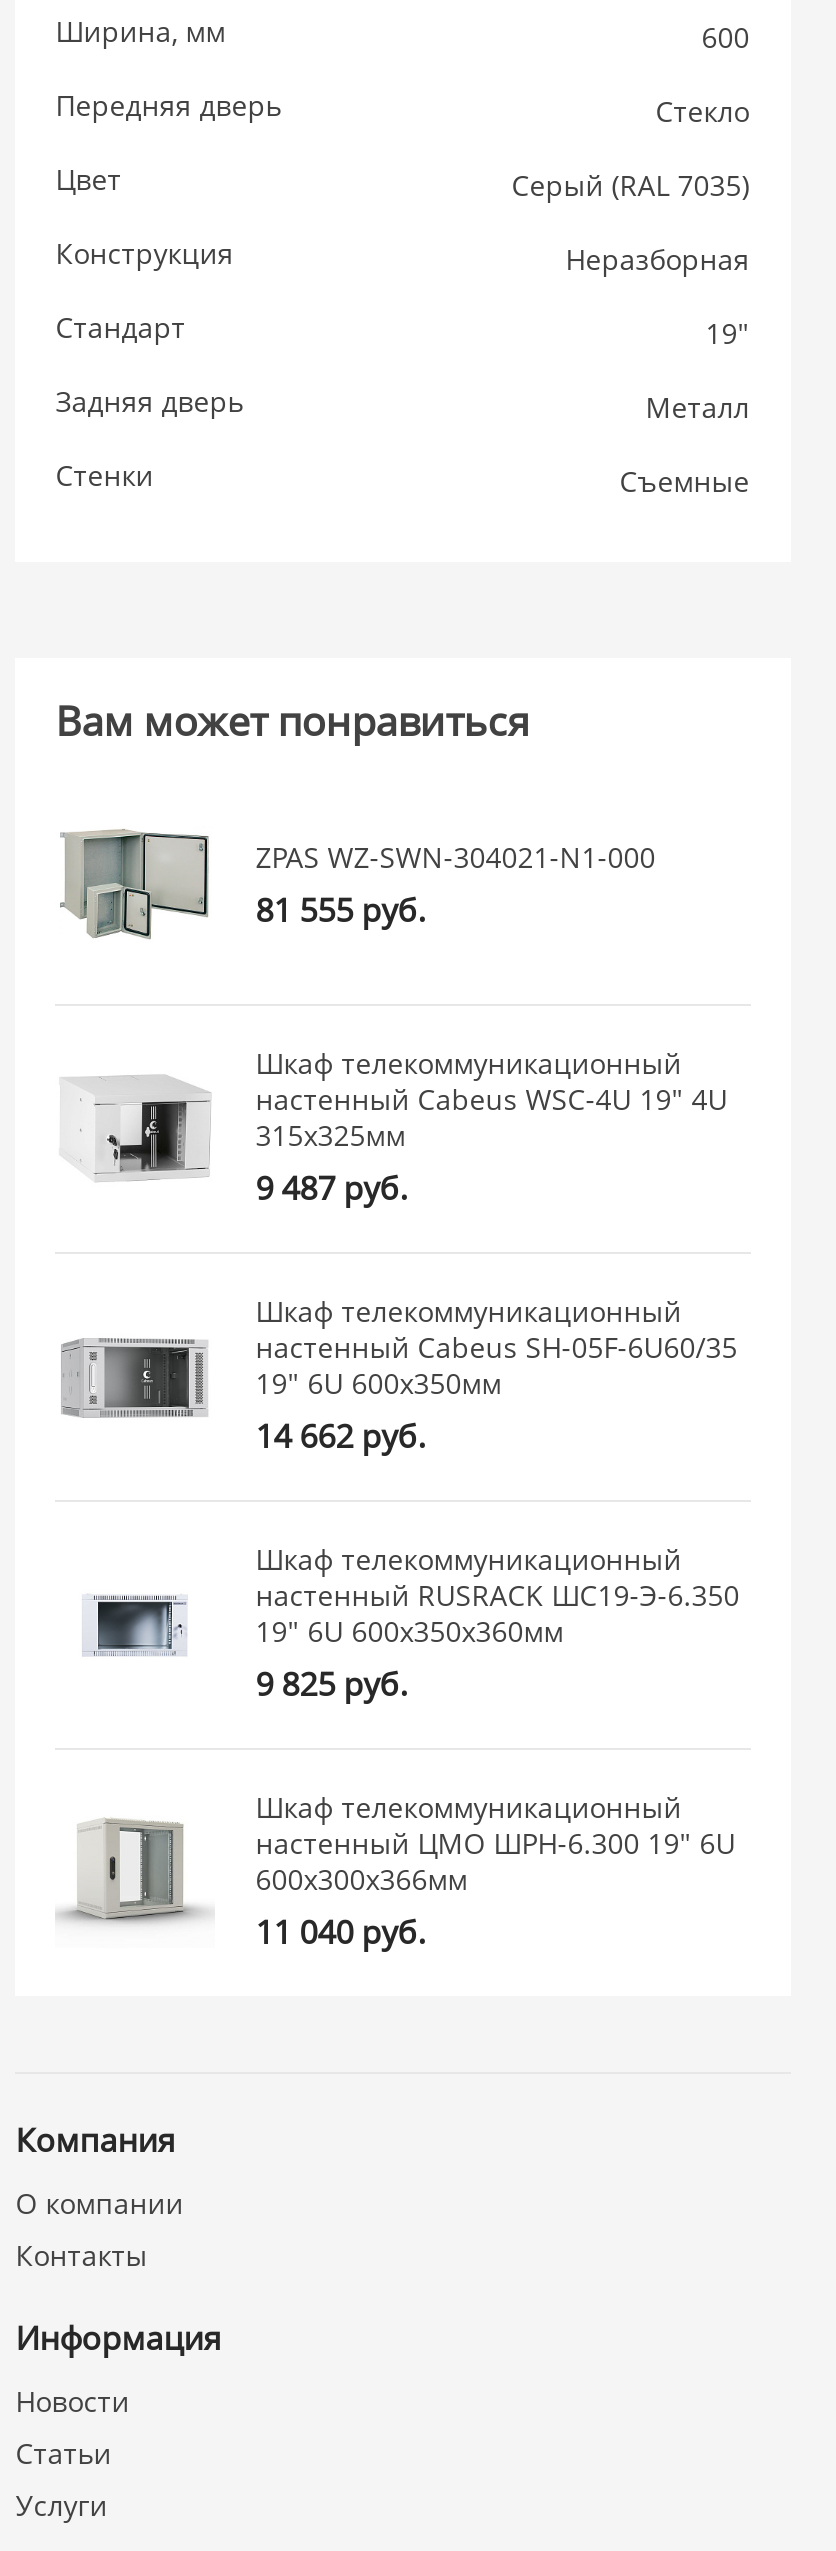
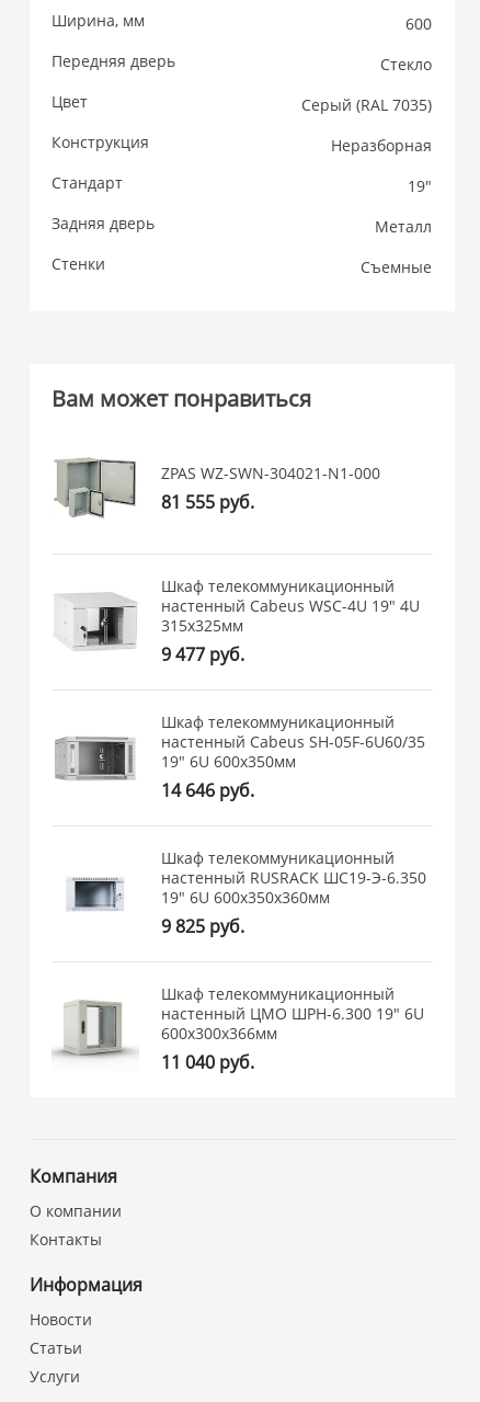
- 9 487 руб.
+ 9 477 руб.

- 14 662 руб.
+ 14 646 руб.
